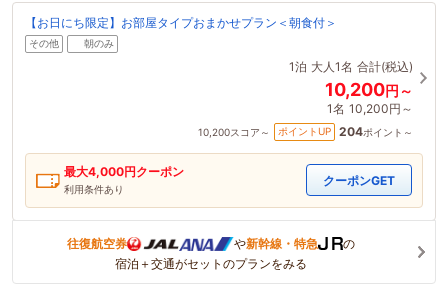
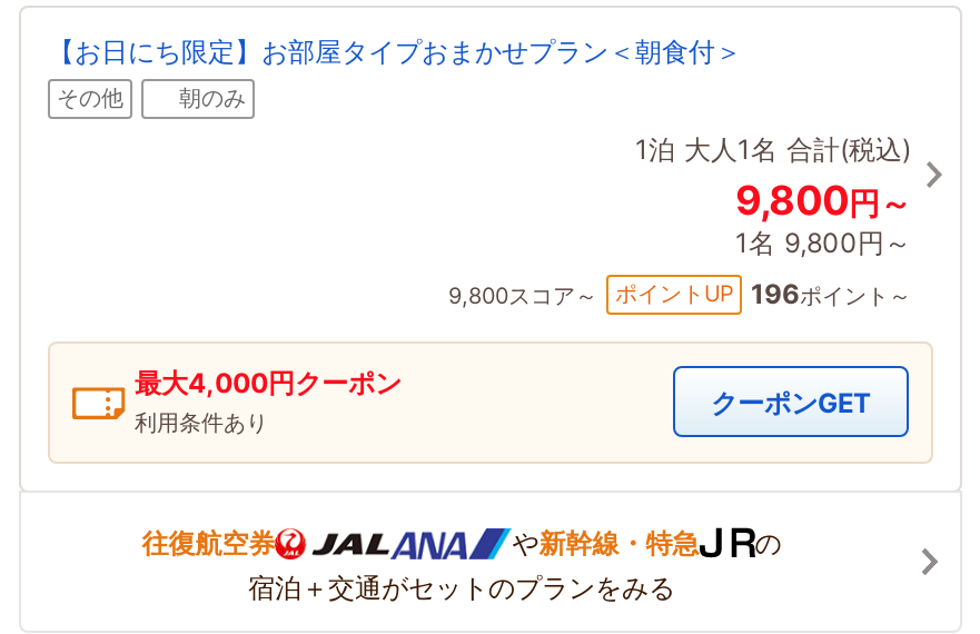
- 10,200円～
+ 9,800円～

- 1名 10,200円～
+ 1名 9,800円～

- 10,200スコア～
+ 9,800スコア～

- 204ポイント～
+ 196ポイント～
